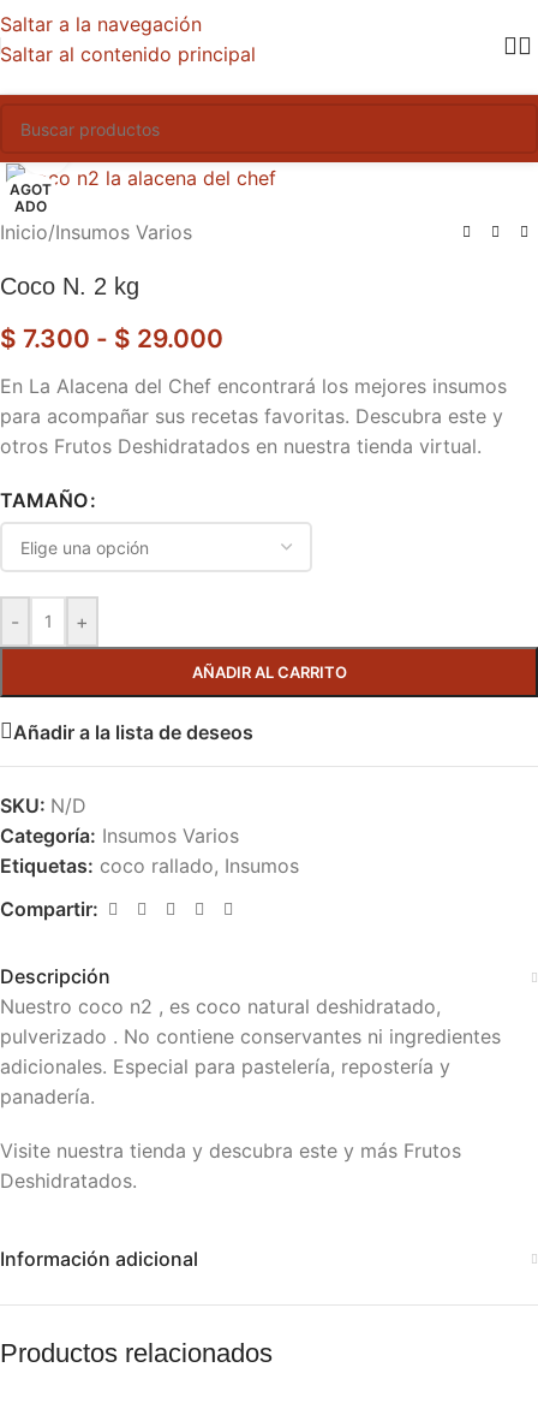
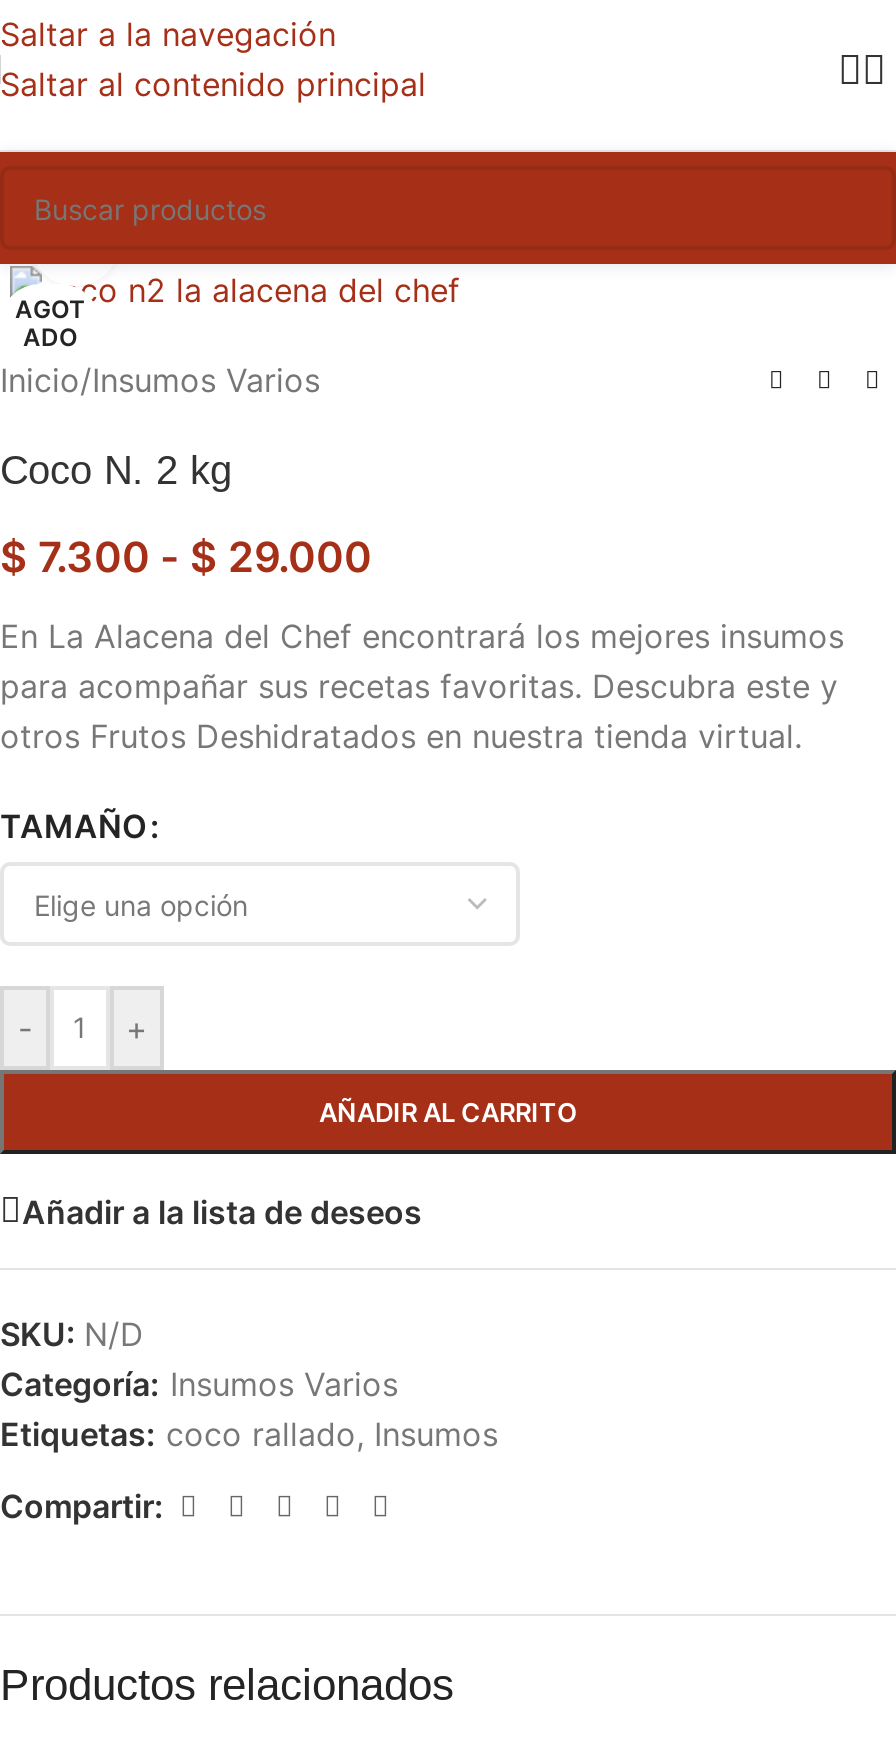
- Descripción
- Nuestro coco n2 , es coco natural deshidratado,
- pulverizado . No contiene conservantes ni ingredientes
- adicionales. Especial para pastelería, repostería y
- panadería.
- Visite nuestra tienda y descubra este y más Frutos
- Deshidratados.
- Información adicional
